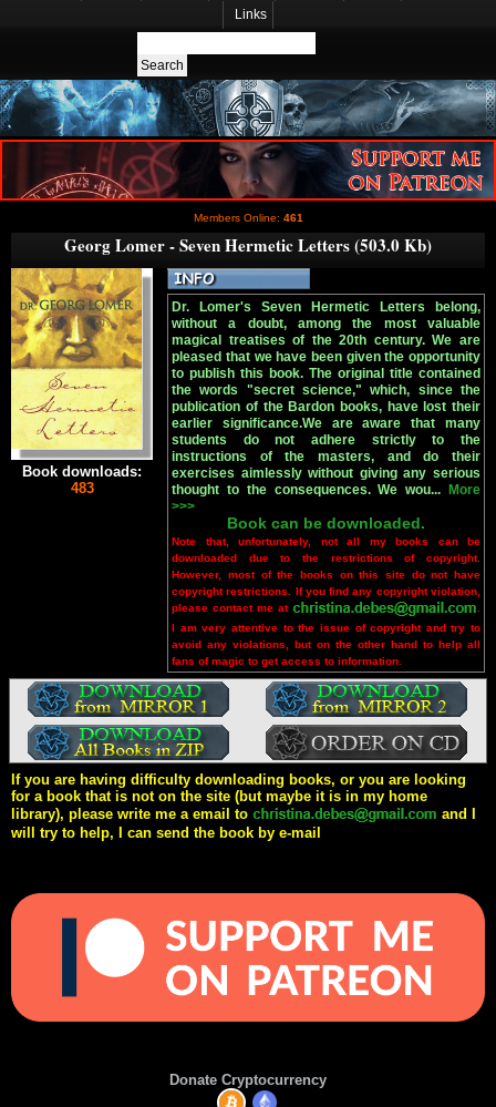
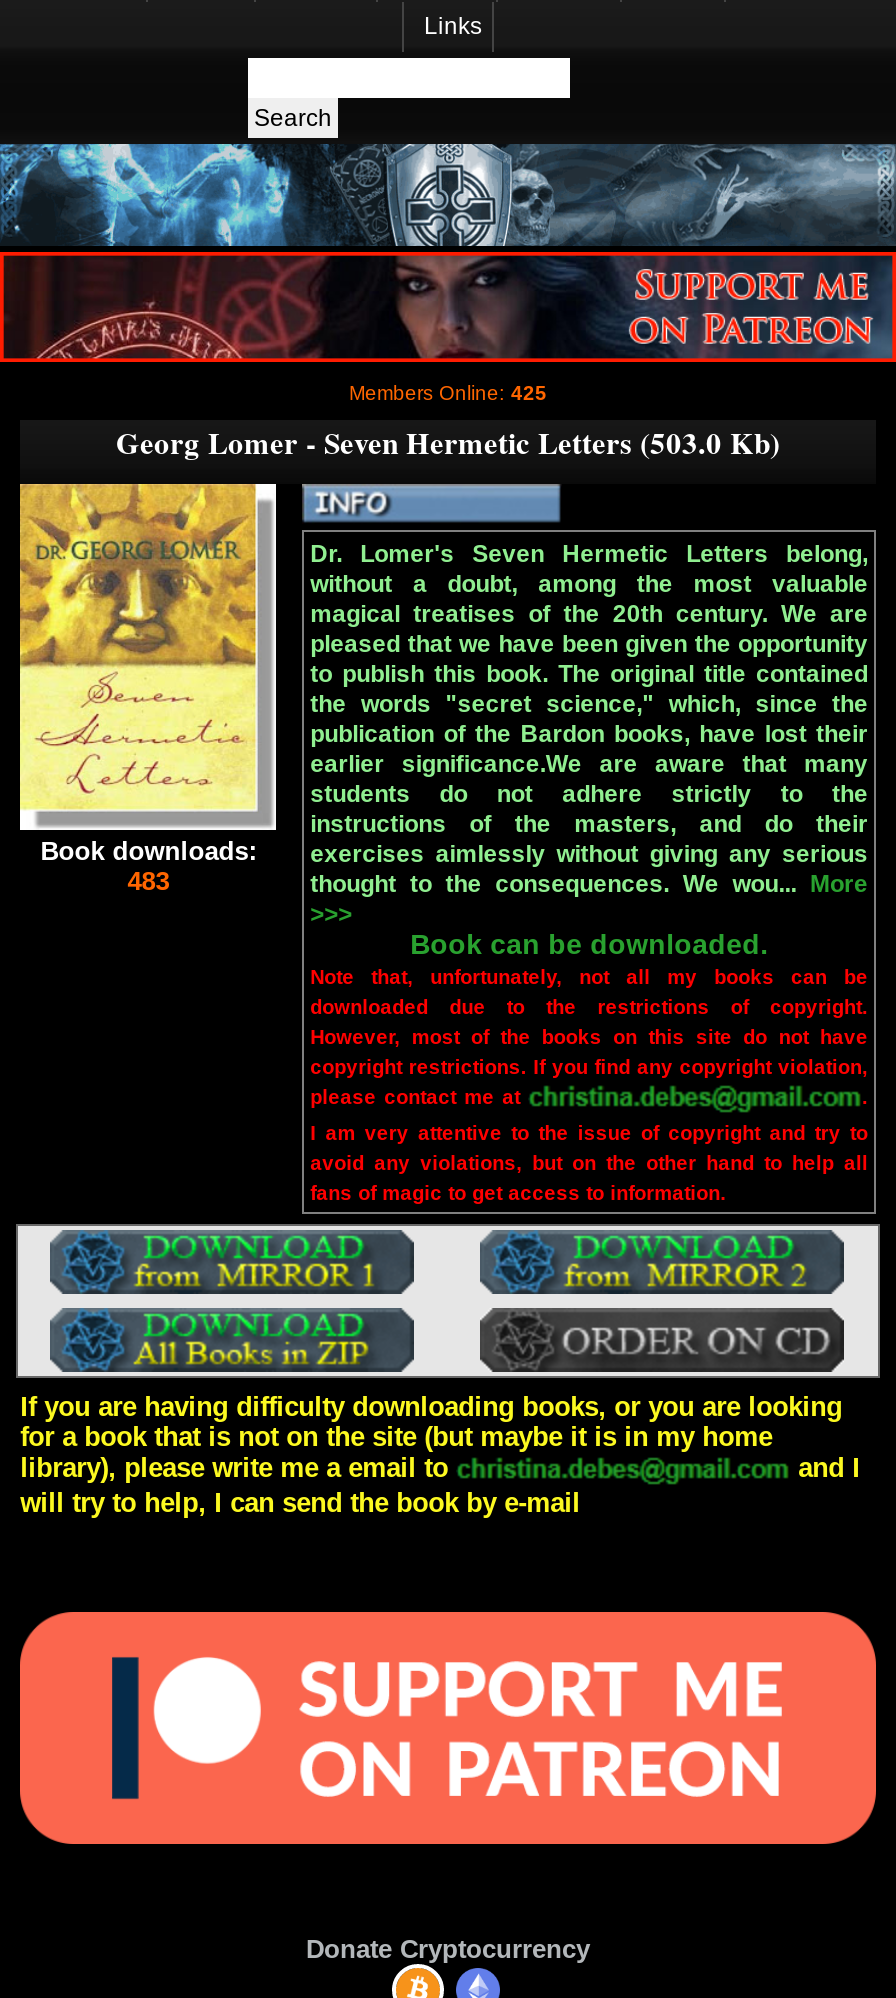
- Members Online: 461
+ Members Online: 425
